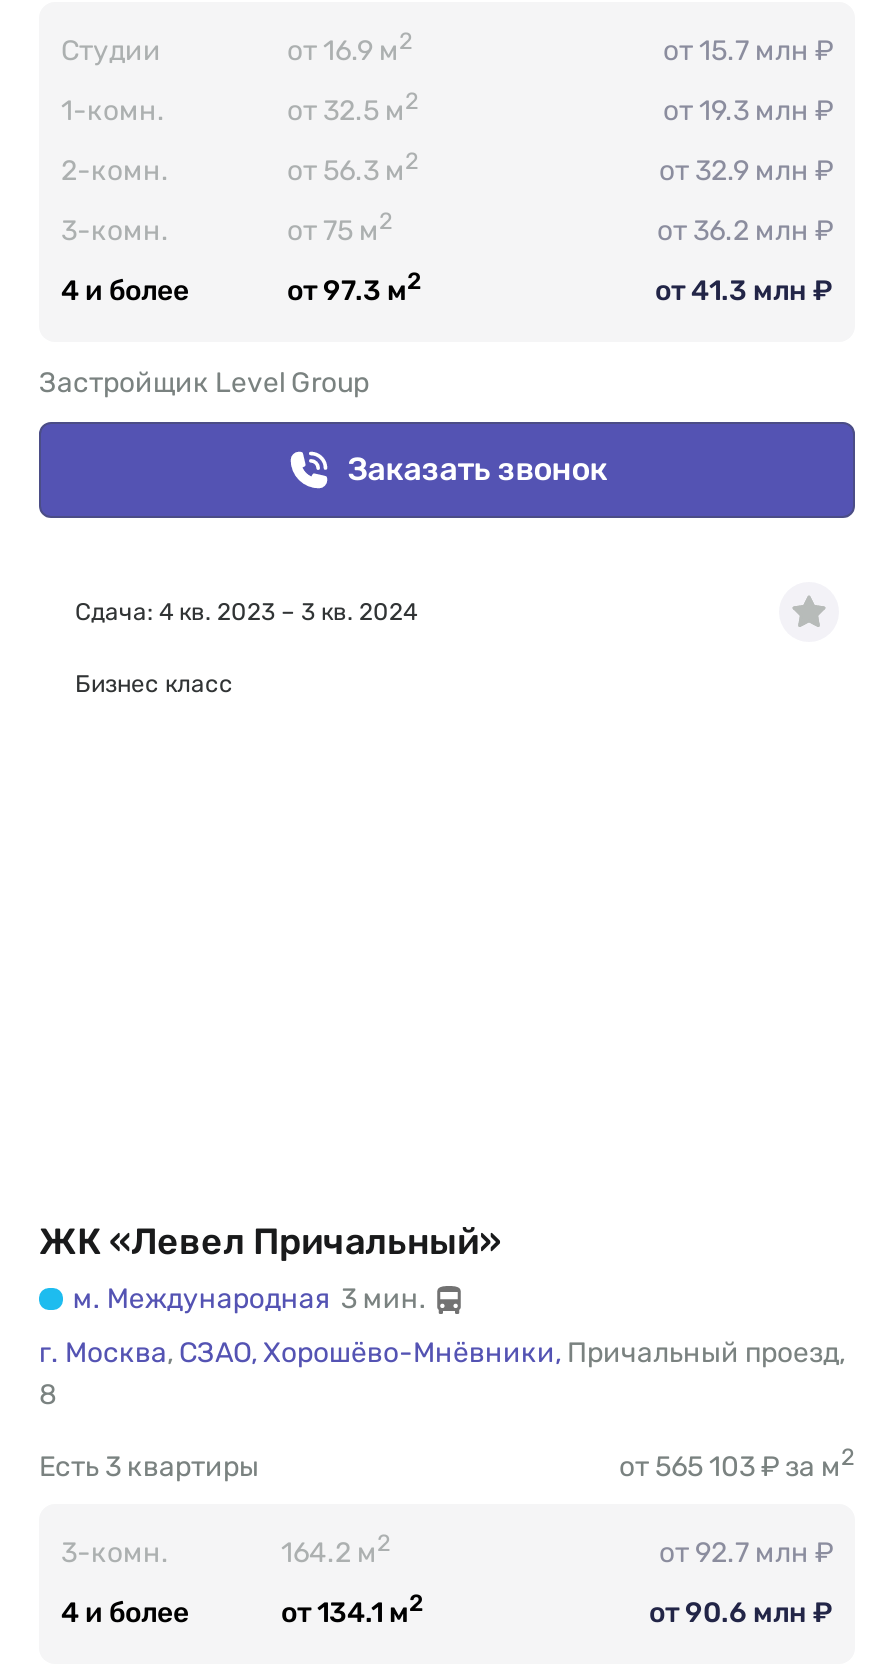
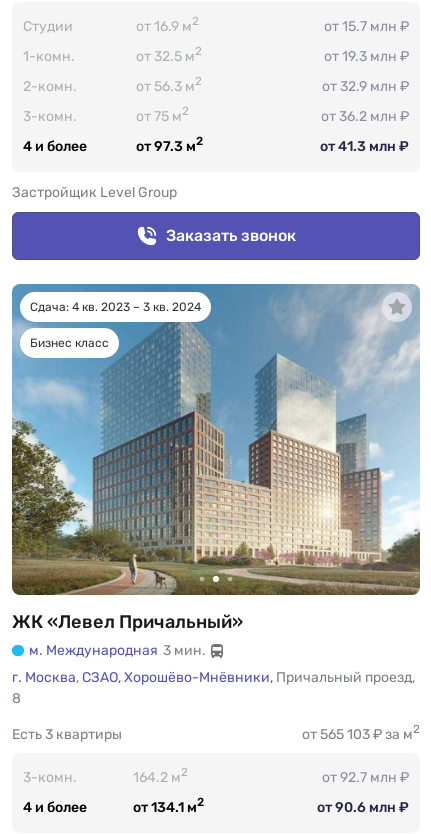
+ [image]
